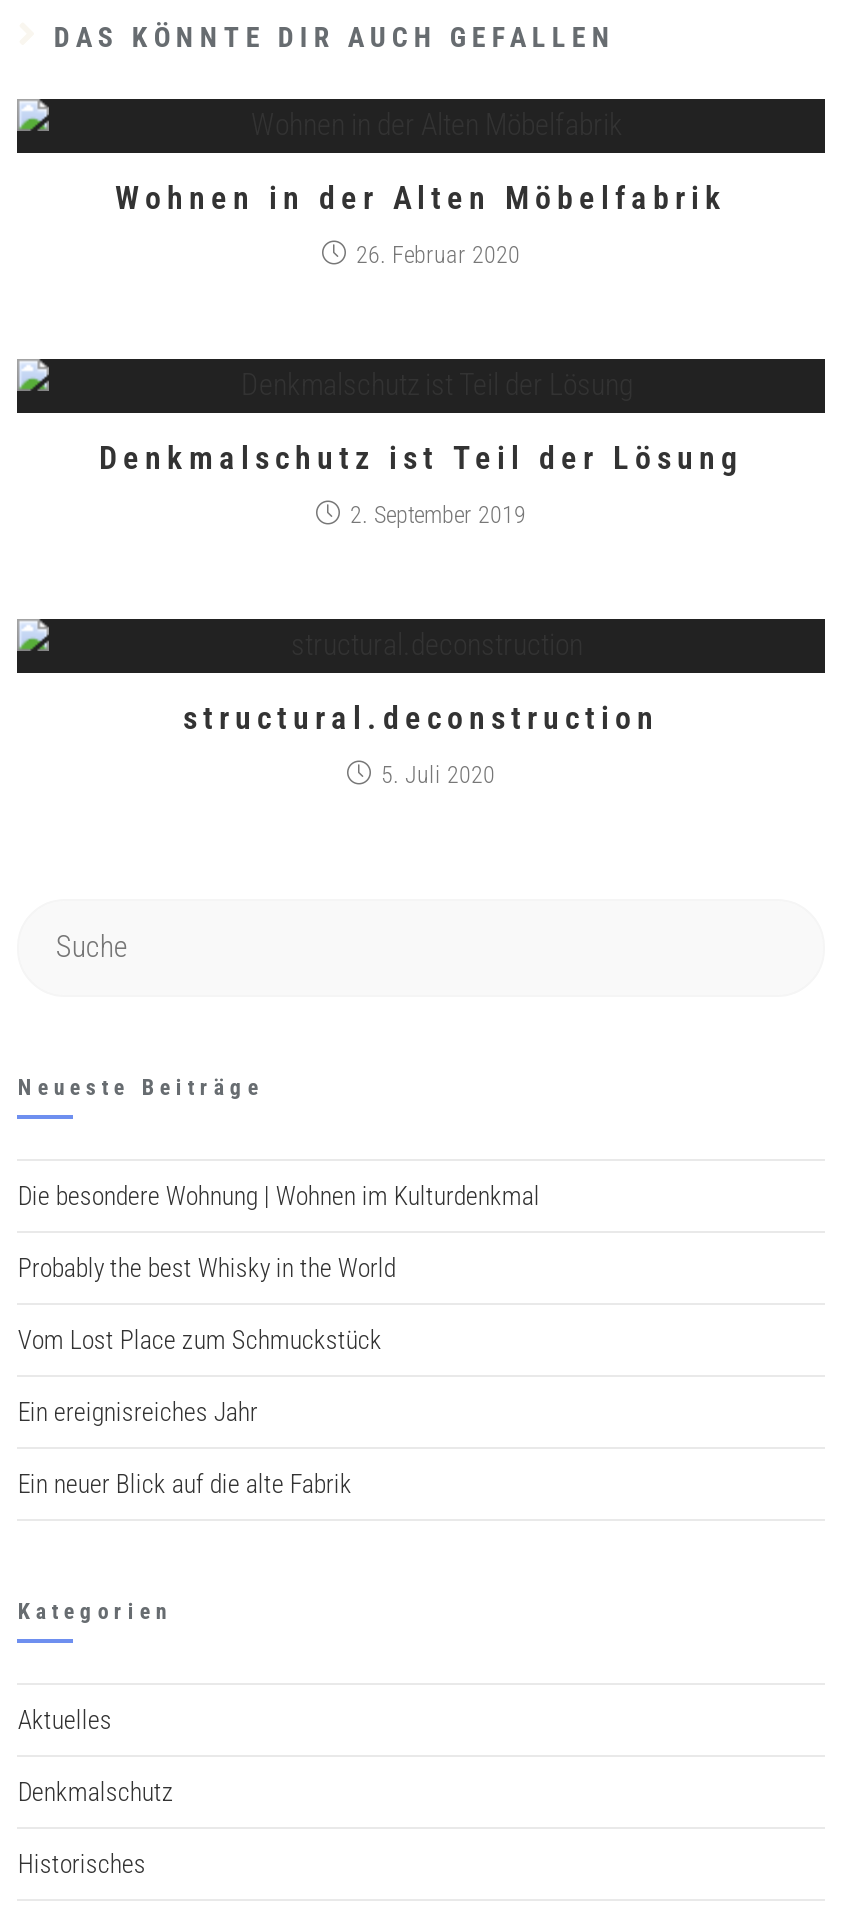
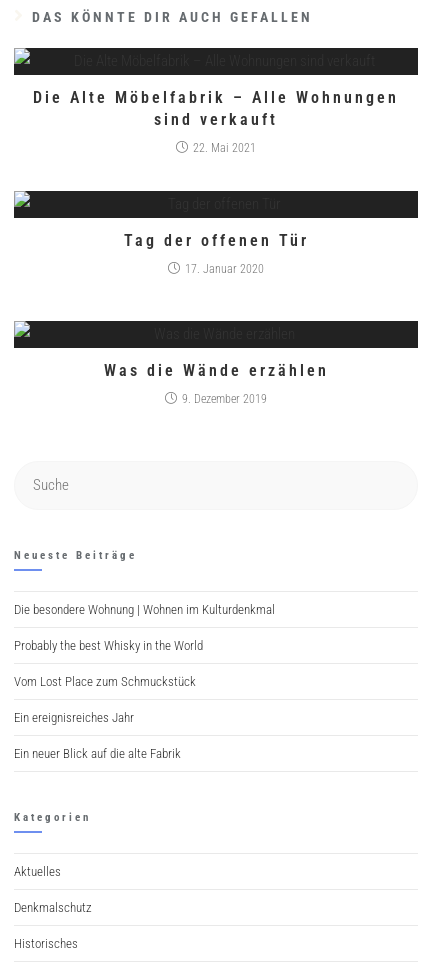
- Wohnen in der Alten Möbelfabrik
+ Die Alte Möbelfabrik – Alle Wohnungen
+ sind verkauft

- 26. Februar 2020
+ 22. Mai 2021

- Denkmalschutz ist Teil der Lösung
+ Tag der offenen Tür

- 2. September 2019
+ 17. Januar 2020

- structural.deconstruction
+ Was die Wände erzählen

- 5. Juli 2020
+ 9. Dezember 2019
